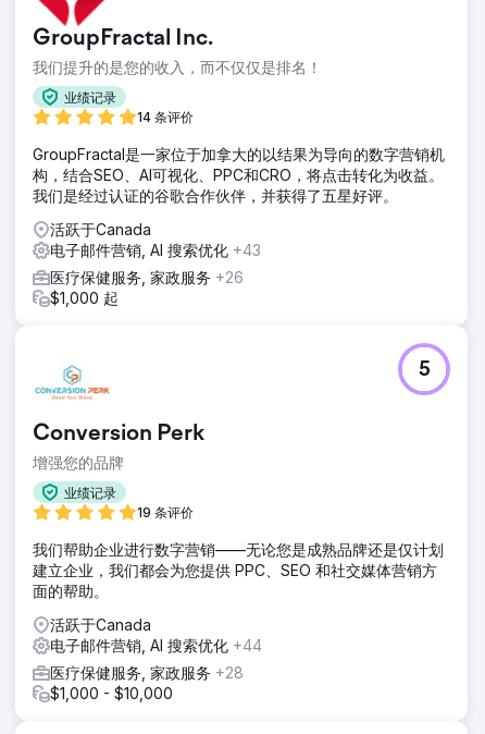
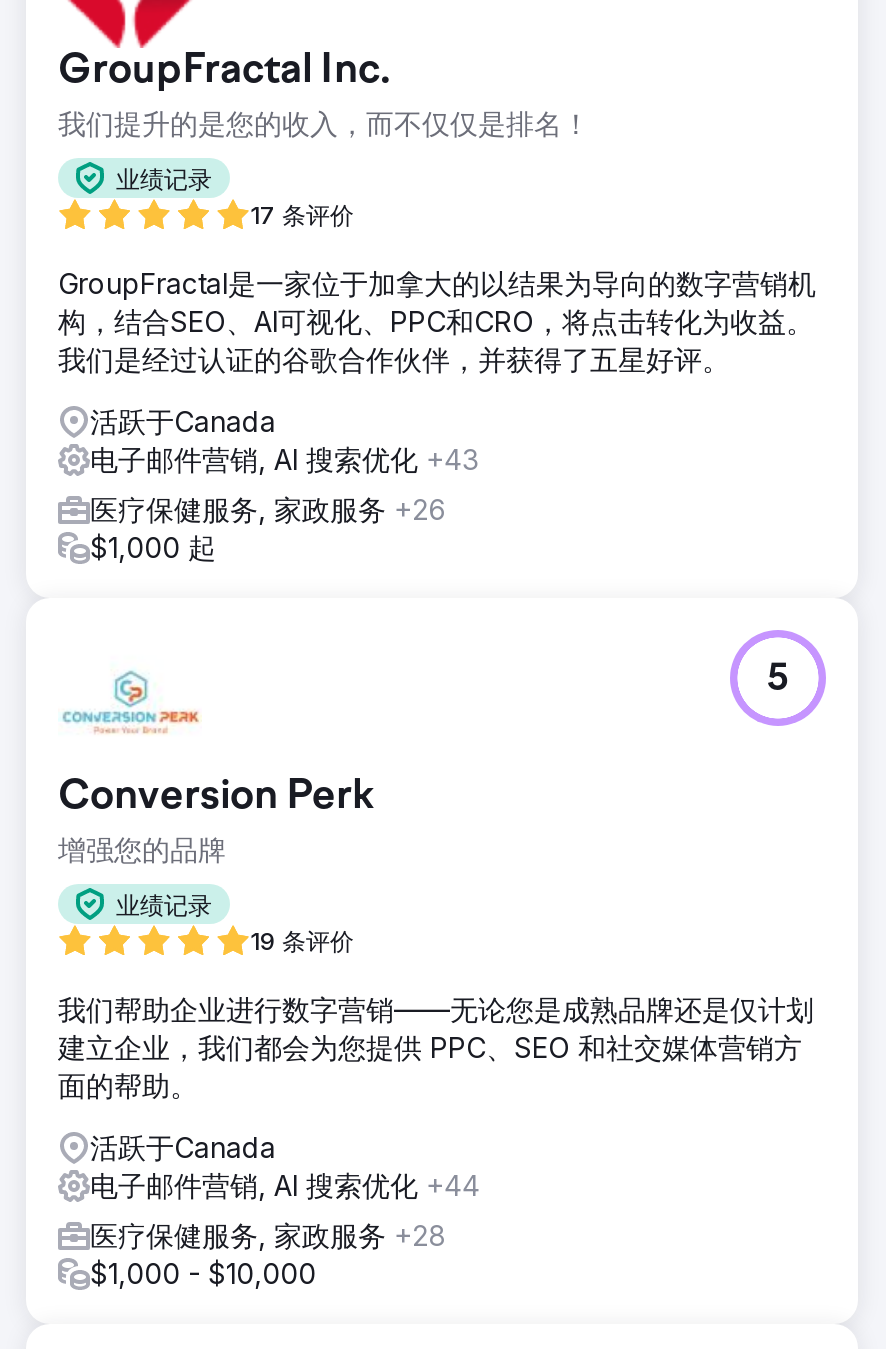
- 14 条评价
+ 17 条评价
